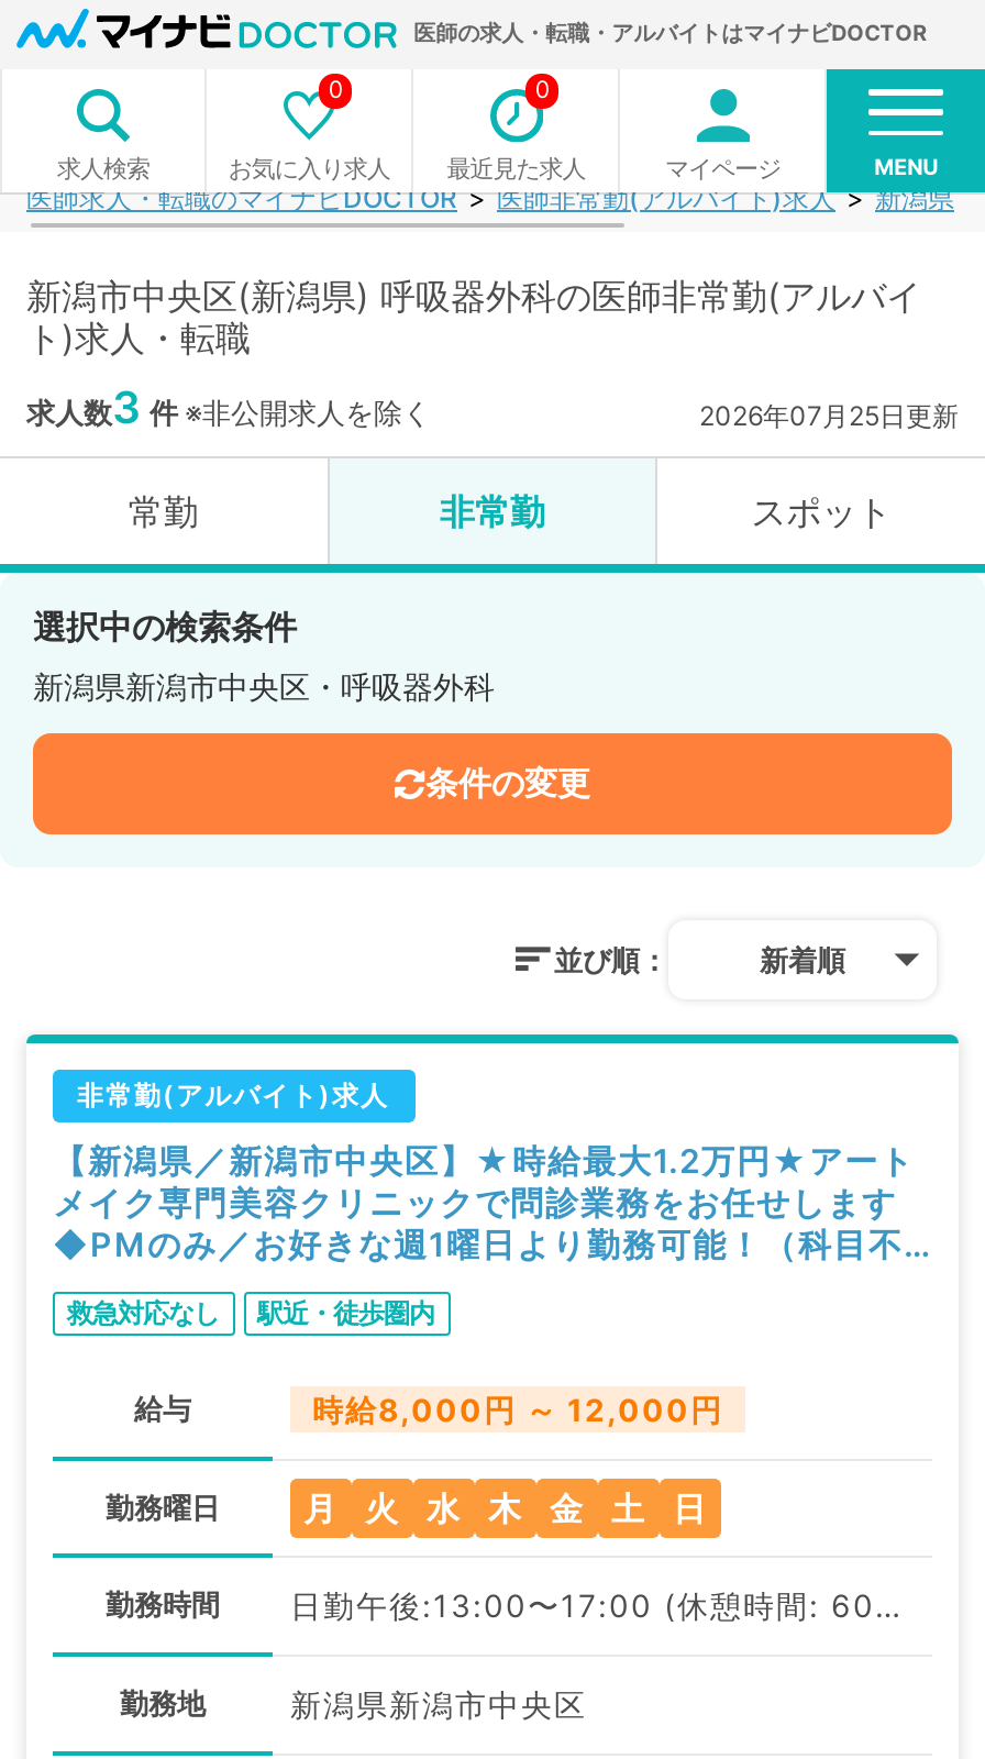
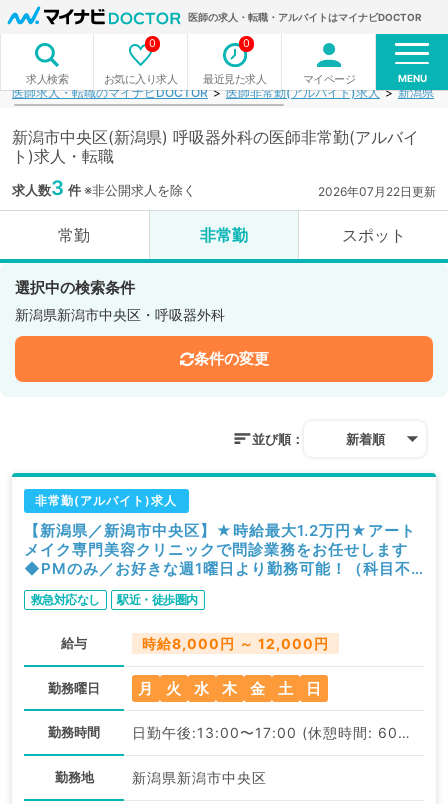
- 2026年07月25日更新
+ 2026年07月22日更新
